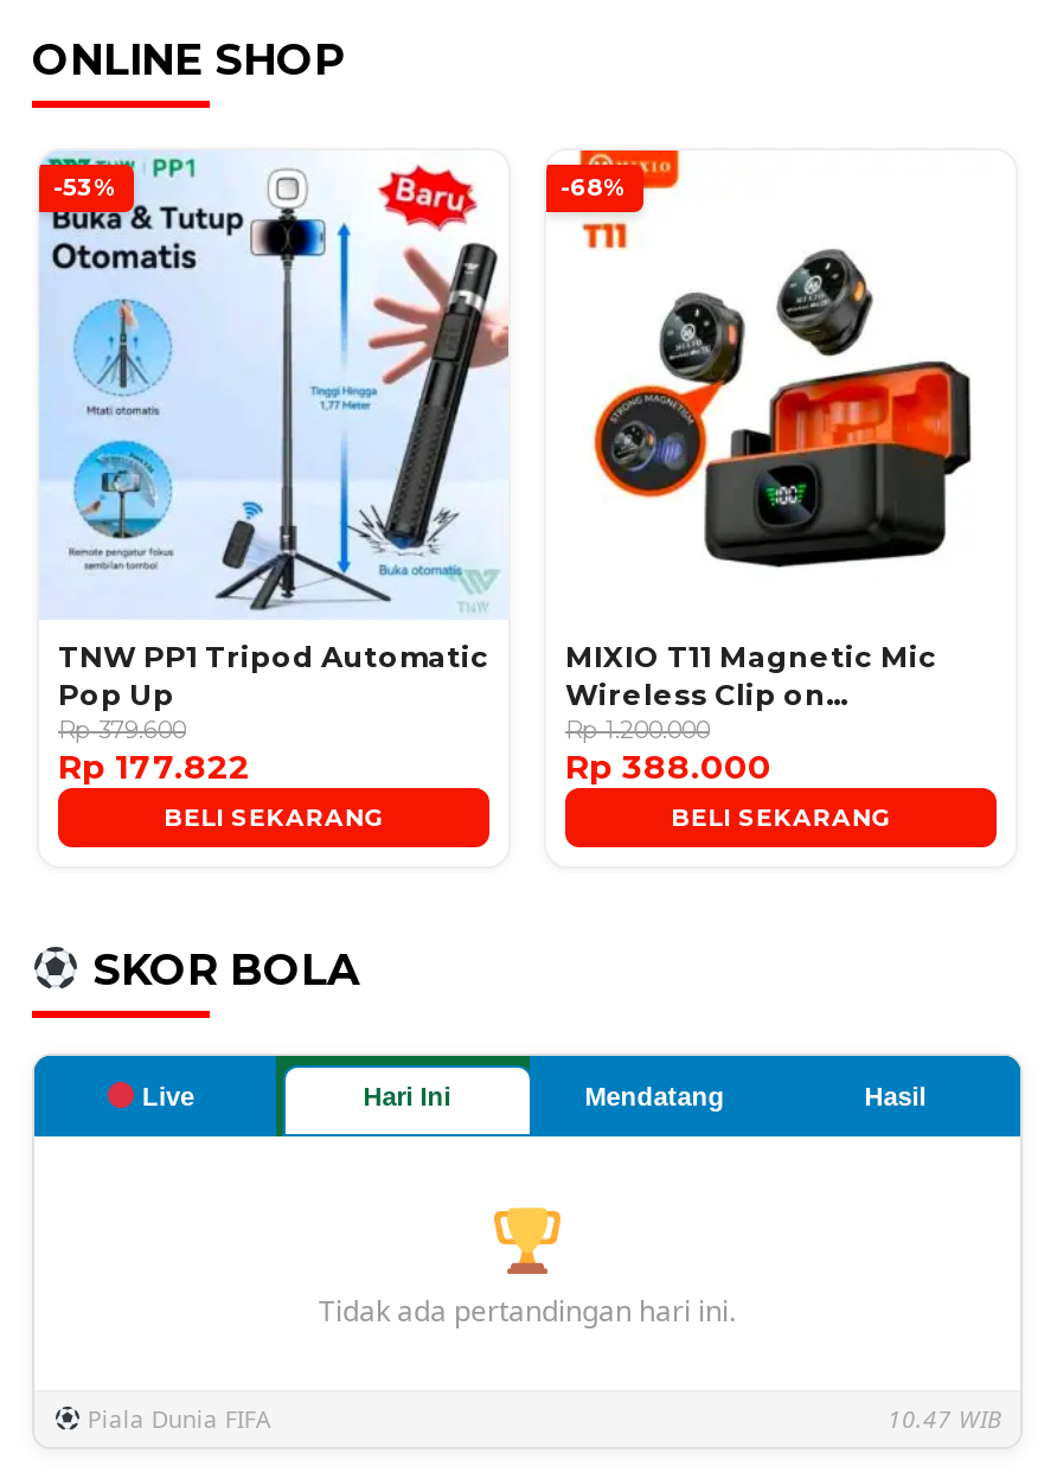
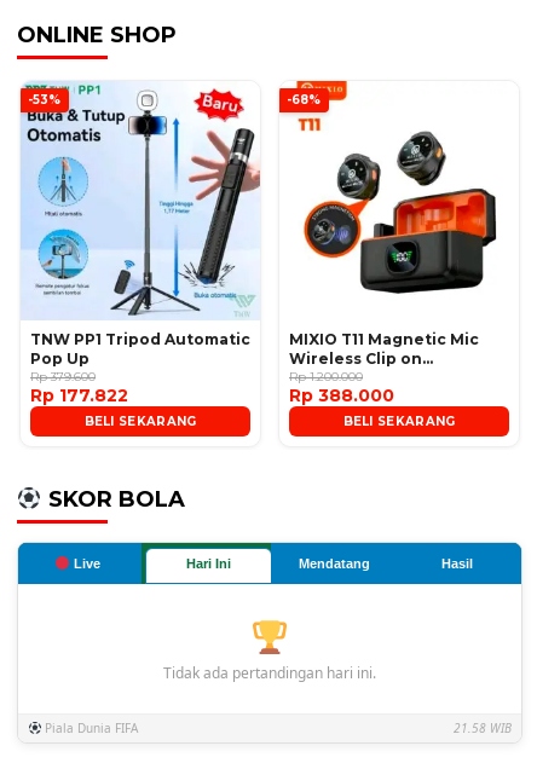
- 10.47 WIB
+ 21.58 WIB
